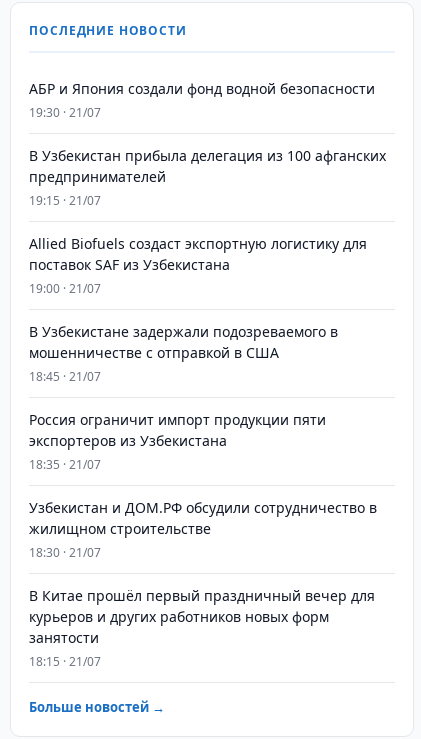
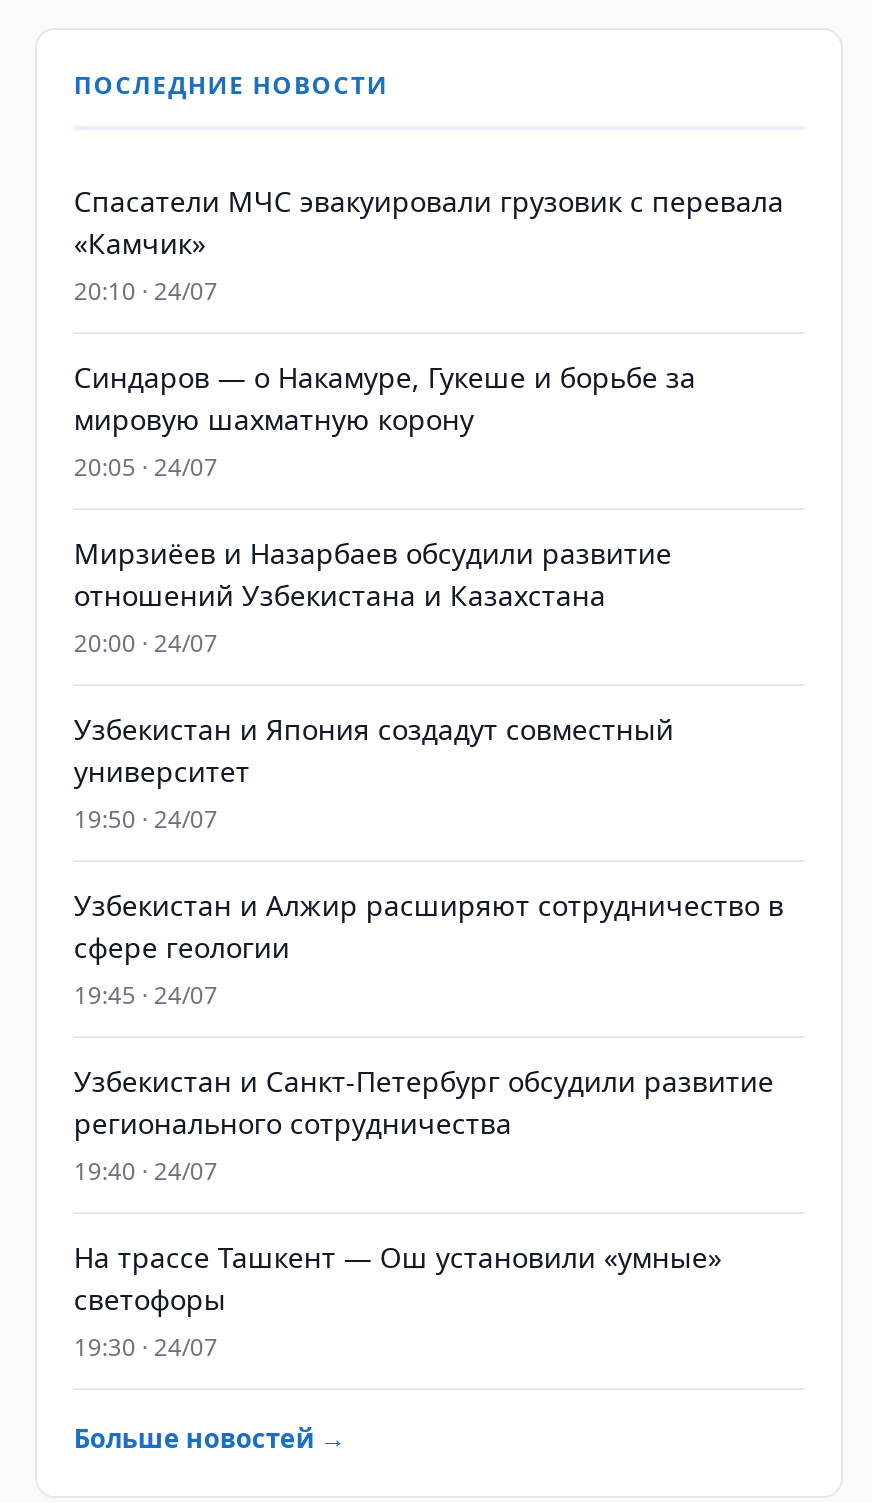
- АБР и Япония создали фонд водной безопасности
- 19:30 · 21/07
+ Спасатели МЧС эвакуировали грузовик с перевала
+ «Камчик»
+ 20:10 · 24/07

- В Узбекистан прибыла делегация из 100 афганских
- предпринимателей
- 19:15 · 21/07
+ Синдаров — о Накамуре, Гукеше и борьбе за
+ мировую шахматную корону
+ 20:05 · 24/07

- Allied Biofuels создаст экспортную логистику для
- поставок SAF из Узбекистана
- 19:00 · 21/07
+ Мирзиёев и Назарбаев обсудили развитие
+ отношений Узбекистана и Казахстана
+ 20:00 · 24/07

- В Узбекистане задержали подозреваемого в
- мошенничестве с отправкой в США
- 18:45 · 21/07
+ Узбекистан и Япония создадут совместный
+ университет
+ 19:50 · 24/07

- Россия ограничит импорт продукции пяти
- экспортеров из Узбекистана
- 18:35 · 21/07
+ Узбекистан и Алжир расширяют сотрудничество в
+ сфере геологии
+ 19:45 · 24/07

- Узбекистан и ДОМ.РФ обсудили сотрудничество в
- жилищном строительстве
- 18:30 · 21/07
+ Узбекистан и Санкт-Петербург обсудили развитие
+ регионального сотрудничества
+ 19:40 · 24/07

- В Китае прошёл первый праздничный вечер для
- курьеров и других работников новых форм
- занятости
- 18:15 · 21/07
+ На трассе Ташкент — Ош установили «умные»
+ светофоры
+ 19:30 · 24/07
